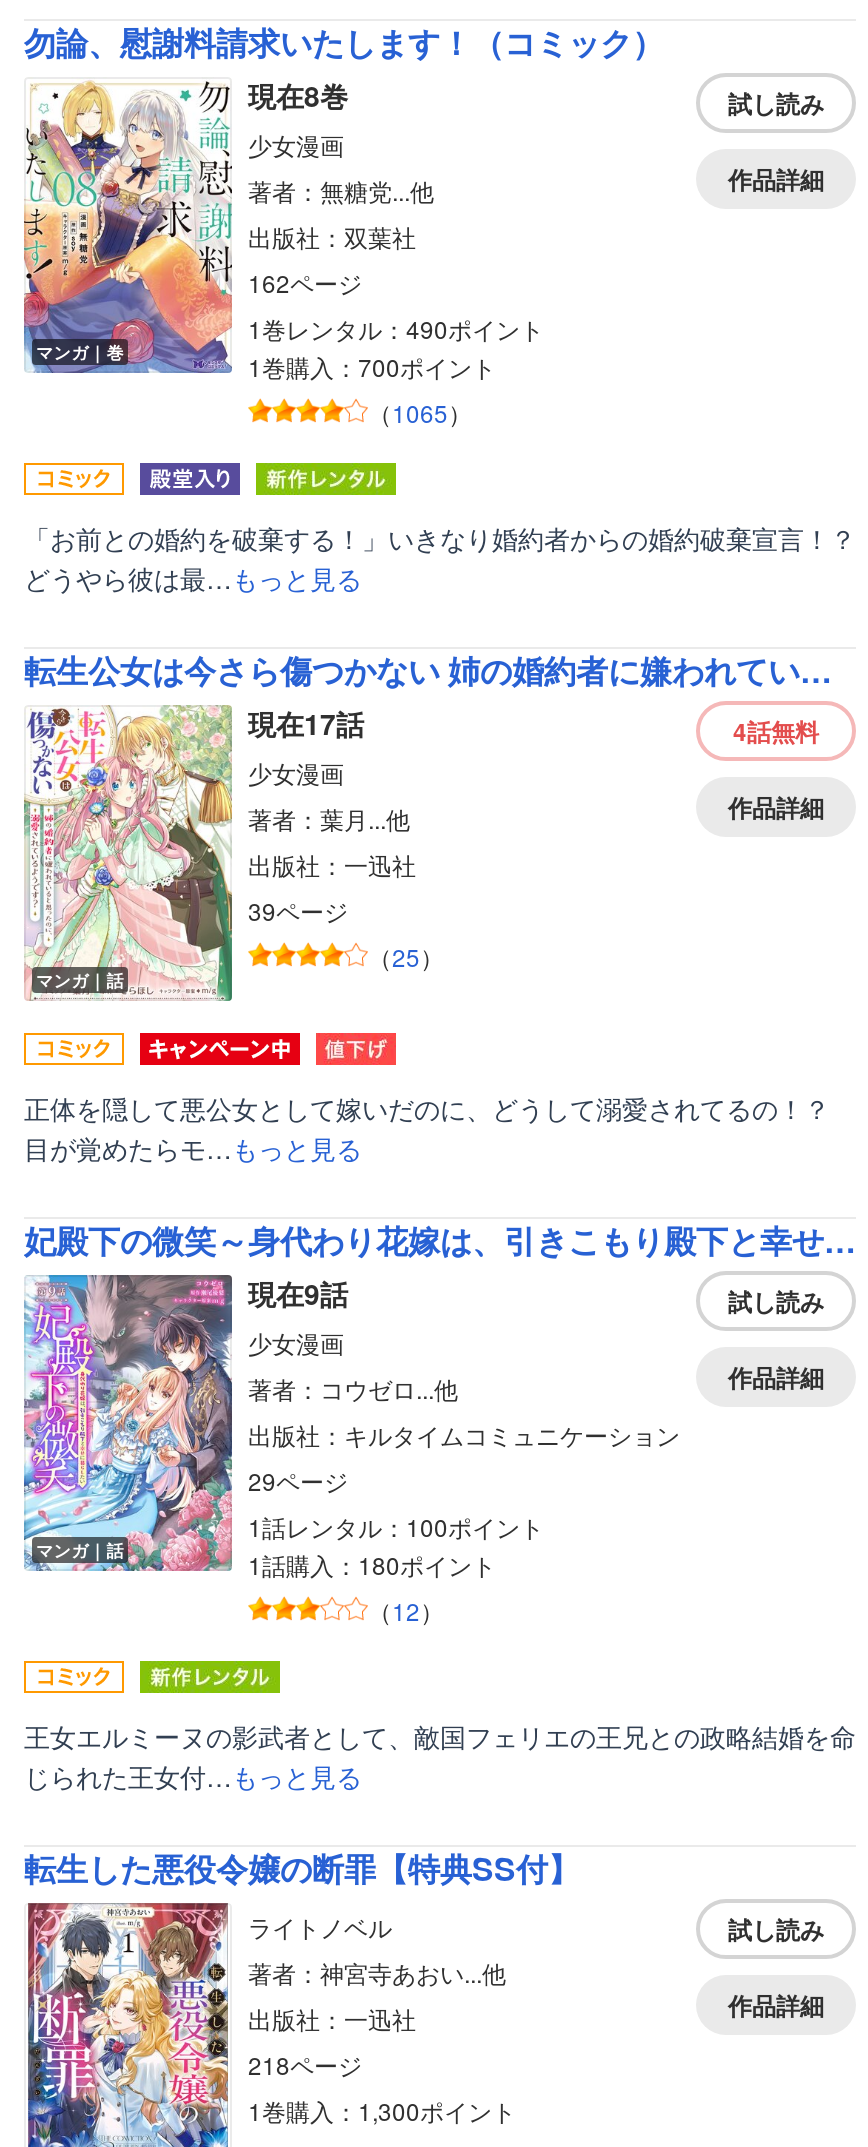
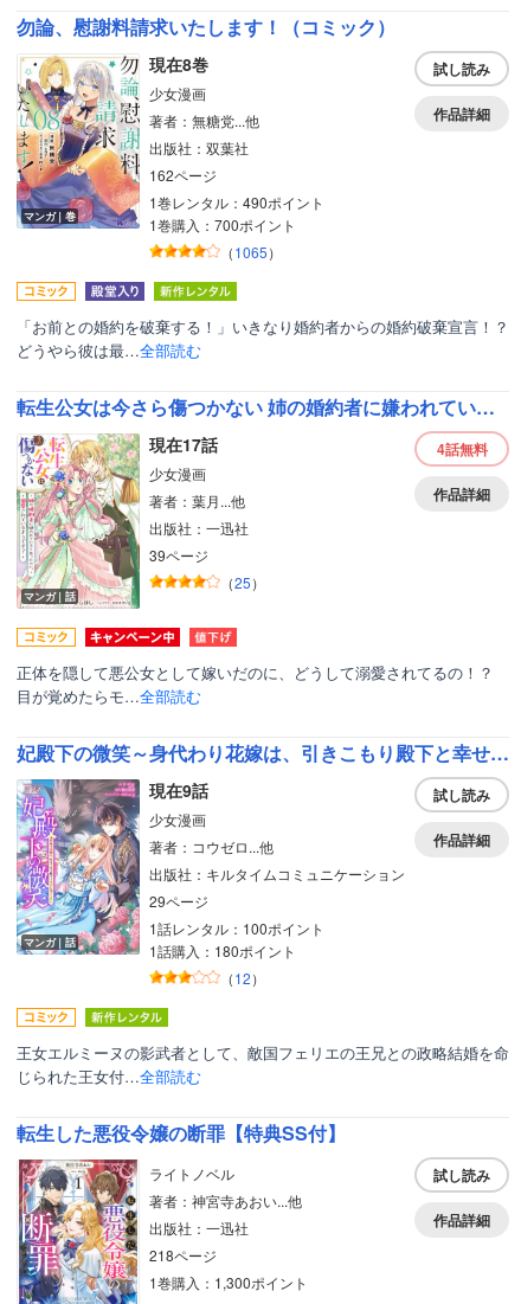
- どうやら彼は最…もっと見る
+ どうやら彼は最…全部読む

- 目が覚めたらモ…もっと見る
+ 目が覚めたらモ…全部読む

- じられた王女付…もっと見る
+ じられた王女付…全部読む
